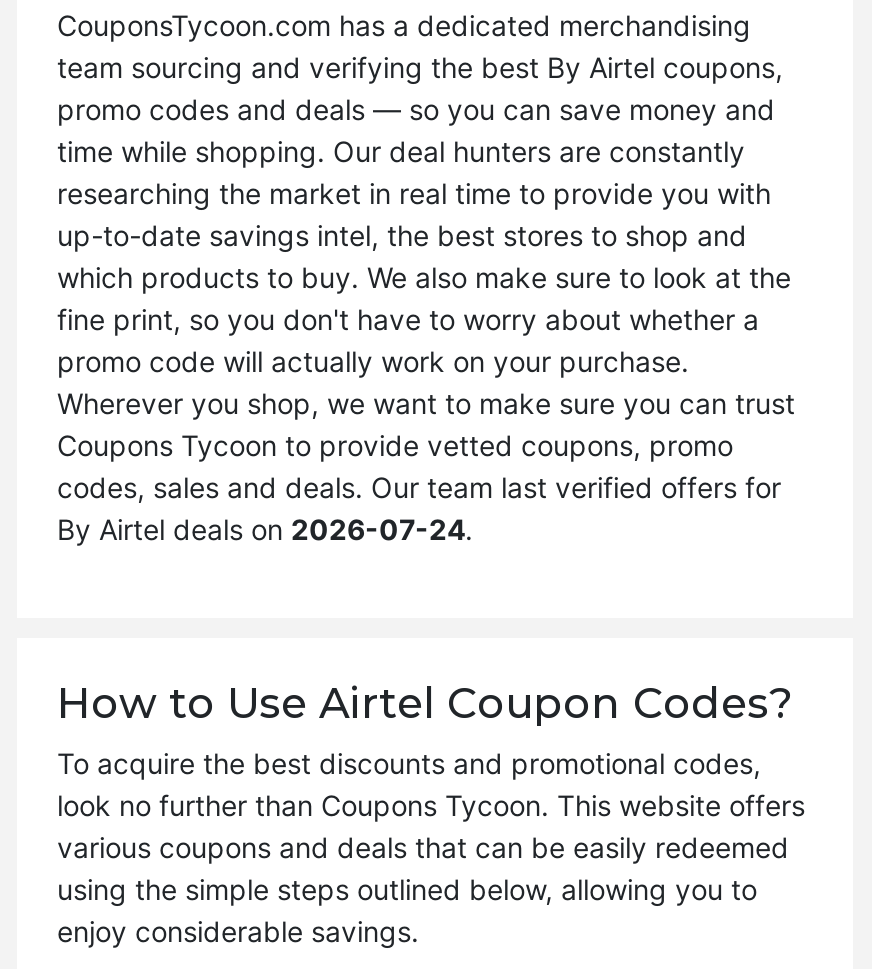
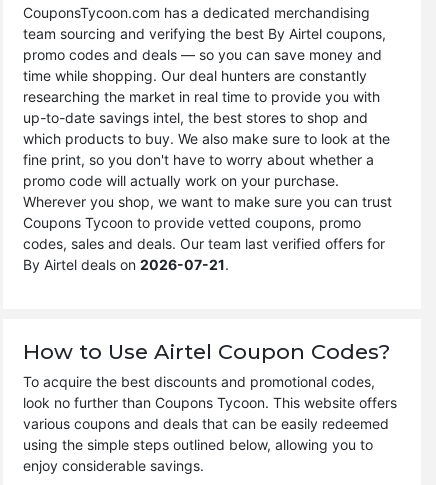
- By Airtel deals on 2026-07-24.
+ By Airtel deals on 2026-07-21.
